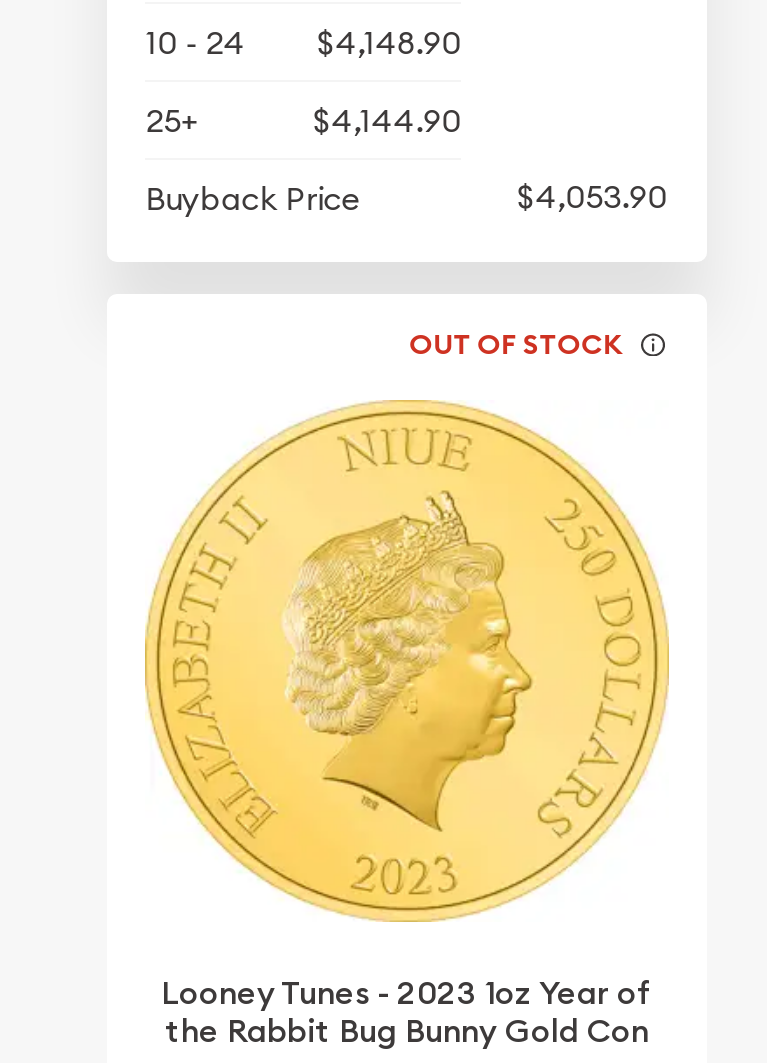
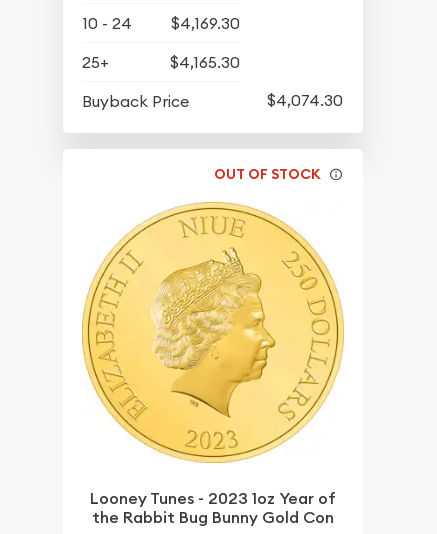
- 10 - 24 $4,148.90
+ 10 - 24 $4,169.30

- $4,144.90
+ $4,165.30

- $4,053.90
+ $4,074.30
